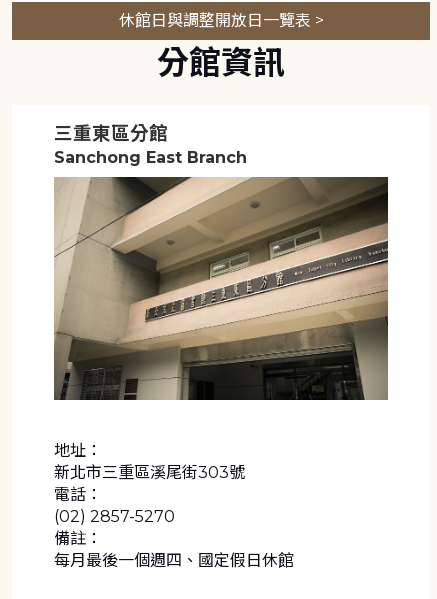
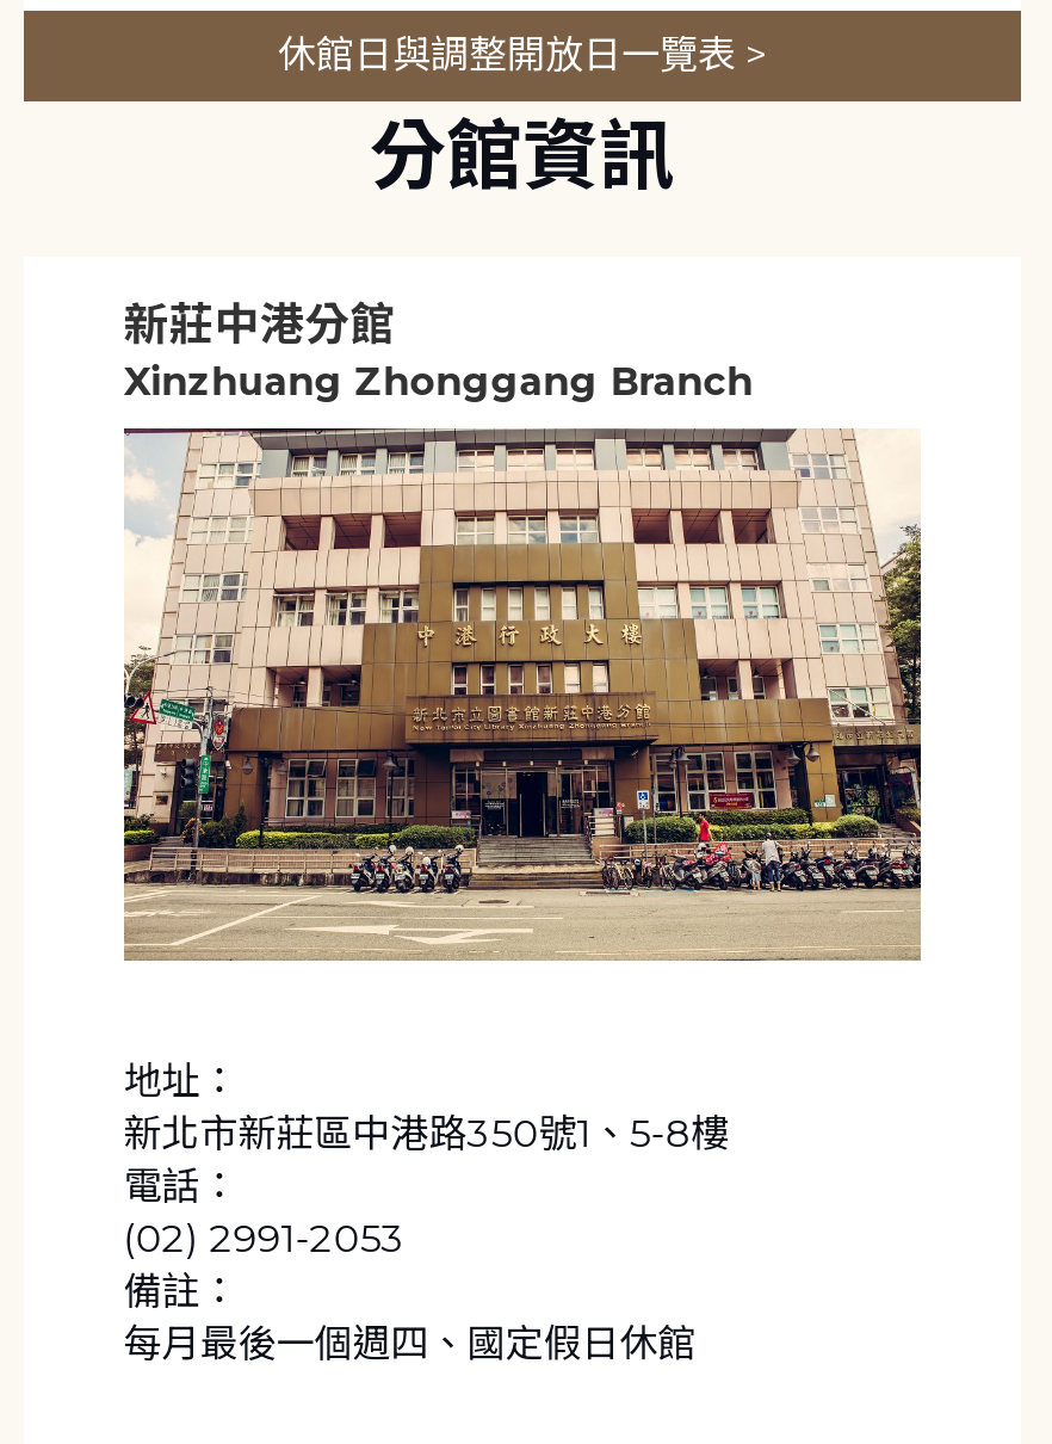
- 三重東區分館
+ 新莊中港分館

- Sanchong East Branch
+ Xinzhuang Zhonggang Branch

- [image]
+ [image]

- 新北市三重區溪尾街303號
+ 新北市新莊區中港路350號1、5-8樓

- (02) 2857-5270
+ (02) 2991-2053
